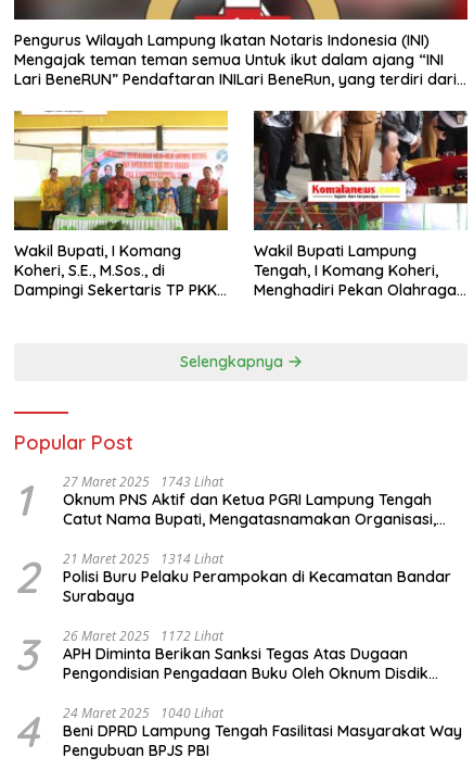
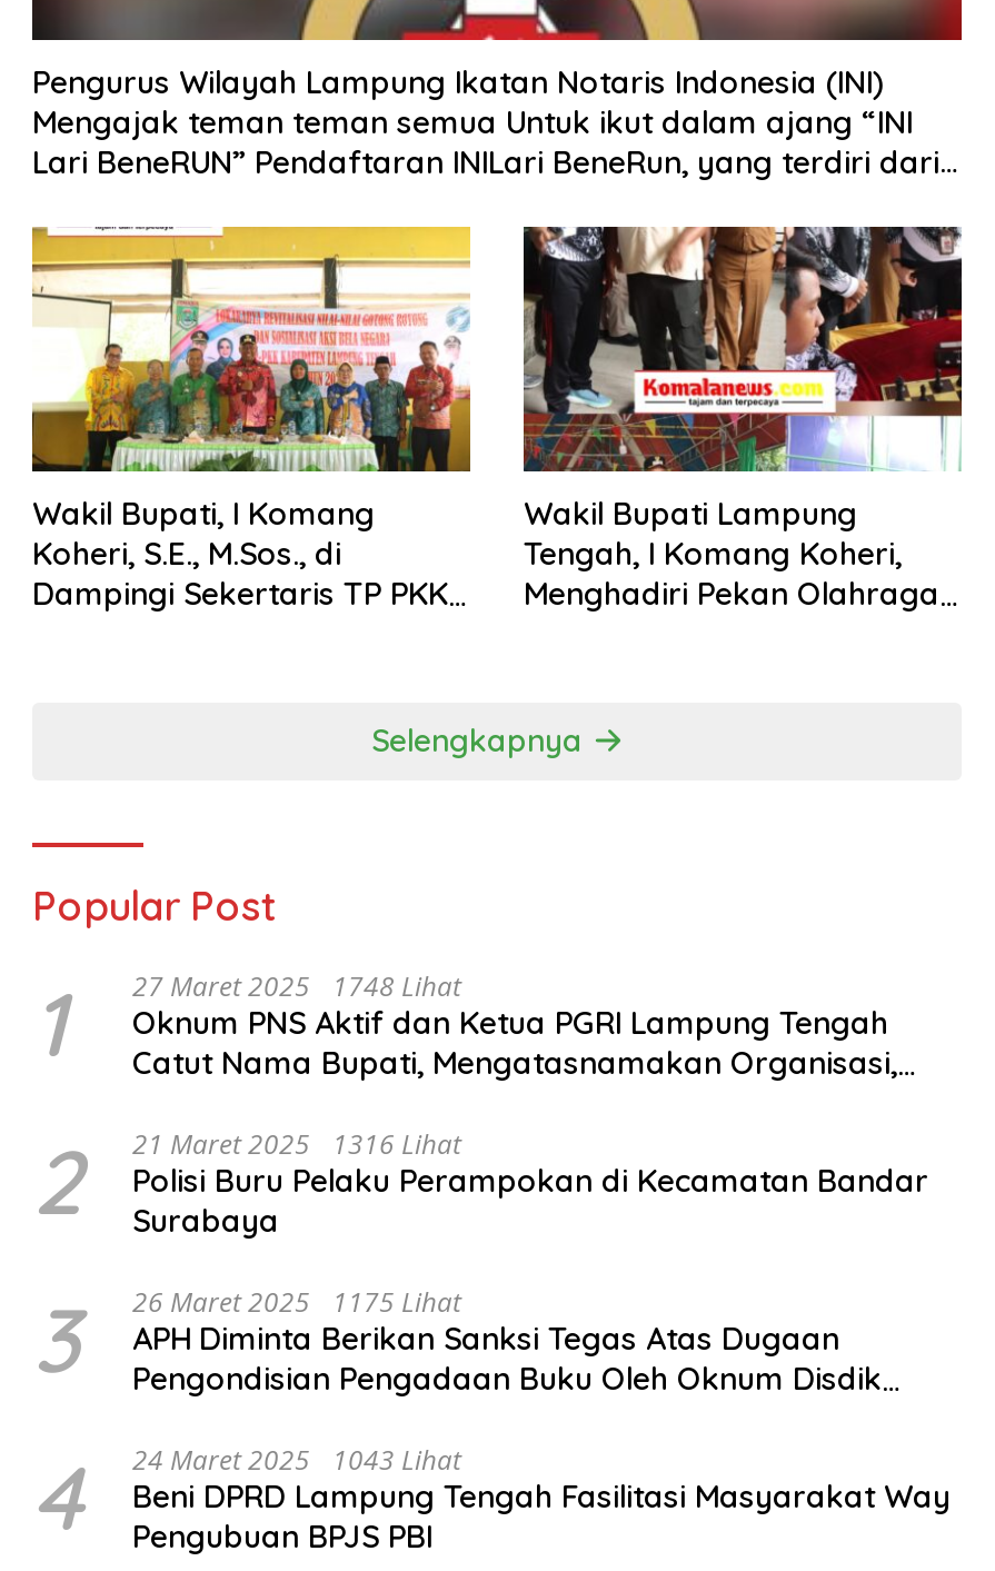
- 1 27 Maret 2025 1743 Lihat Oknum PNS Aktif dan Ketua PGRI Lampung Tengah Catut Nama Bupati, Mengatasnamakan Organisasi,
+ 1 27 Maret 2025 1748 Lihat Oknum PNS Aktif dan Ketua PGRI Lampung Tengah Catut Nama Bupati, Mengatasnamakan Organisasi,

- 2 21 Maret 2025 1314 Lihat Polisi Buru Pelaku Perampokan di Kecamatan Bandar Surabaya
+ 2 21 Maret 2025 1316 Lihat Polisi Buru Pelaku Perampokan di Kecamatan Bandar Surabaya

- 3 26 Maret 2025 1172 Lihat APH Diminta Berikan Sanksi Tegas Atas Dugaan Pengondisian Pengadaan Buku Oleh Oknum Disdik
+ 3 26 Maret 2025 1175 Lihat APH Diminta Berikan Sanksi Tegas Atas Dugaan Pengondisian Pengadaan Buku Oleh Oknum Disdik

- 4 24 Maret 2025 1040 Lihat Beni DPRD Lampung Tengah Fasilitasi Masyarakat Way Pengubuan BPJS PBI
+ 4 24 Maret 2025 1043 Lihat Beni DPRD Lampung Tengah Fasilitasi Masyarakat Way Pengubuan BPJS PBI
